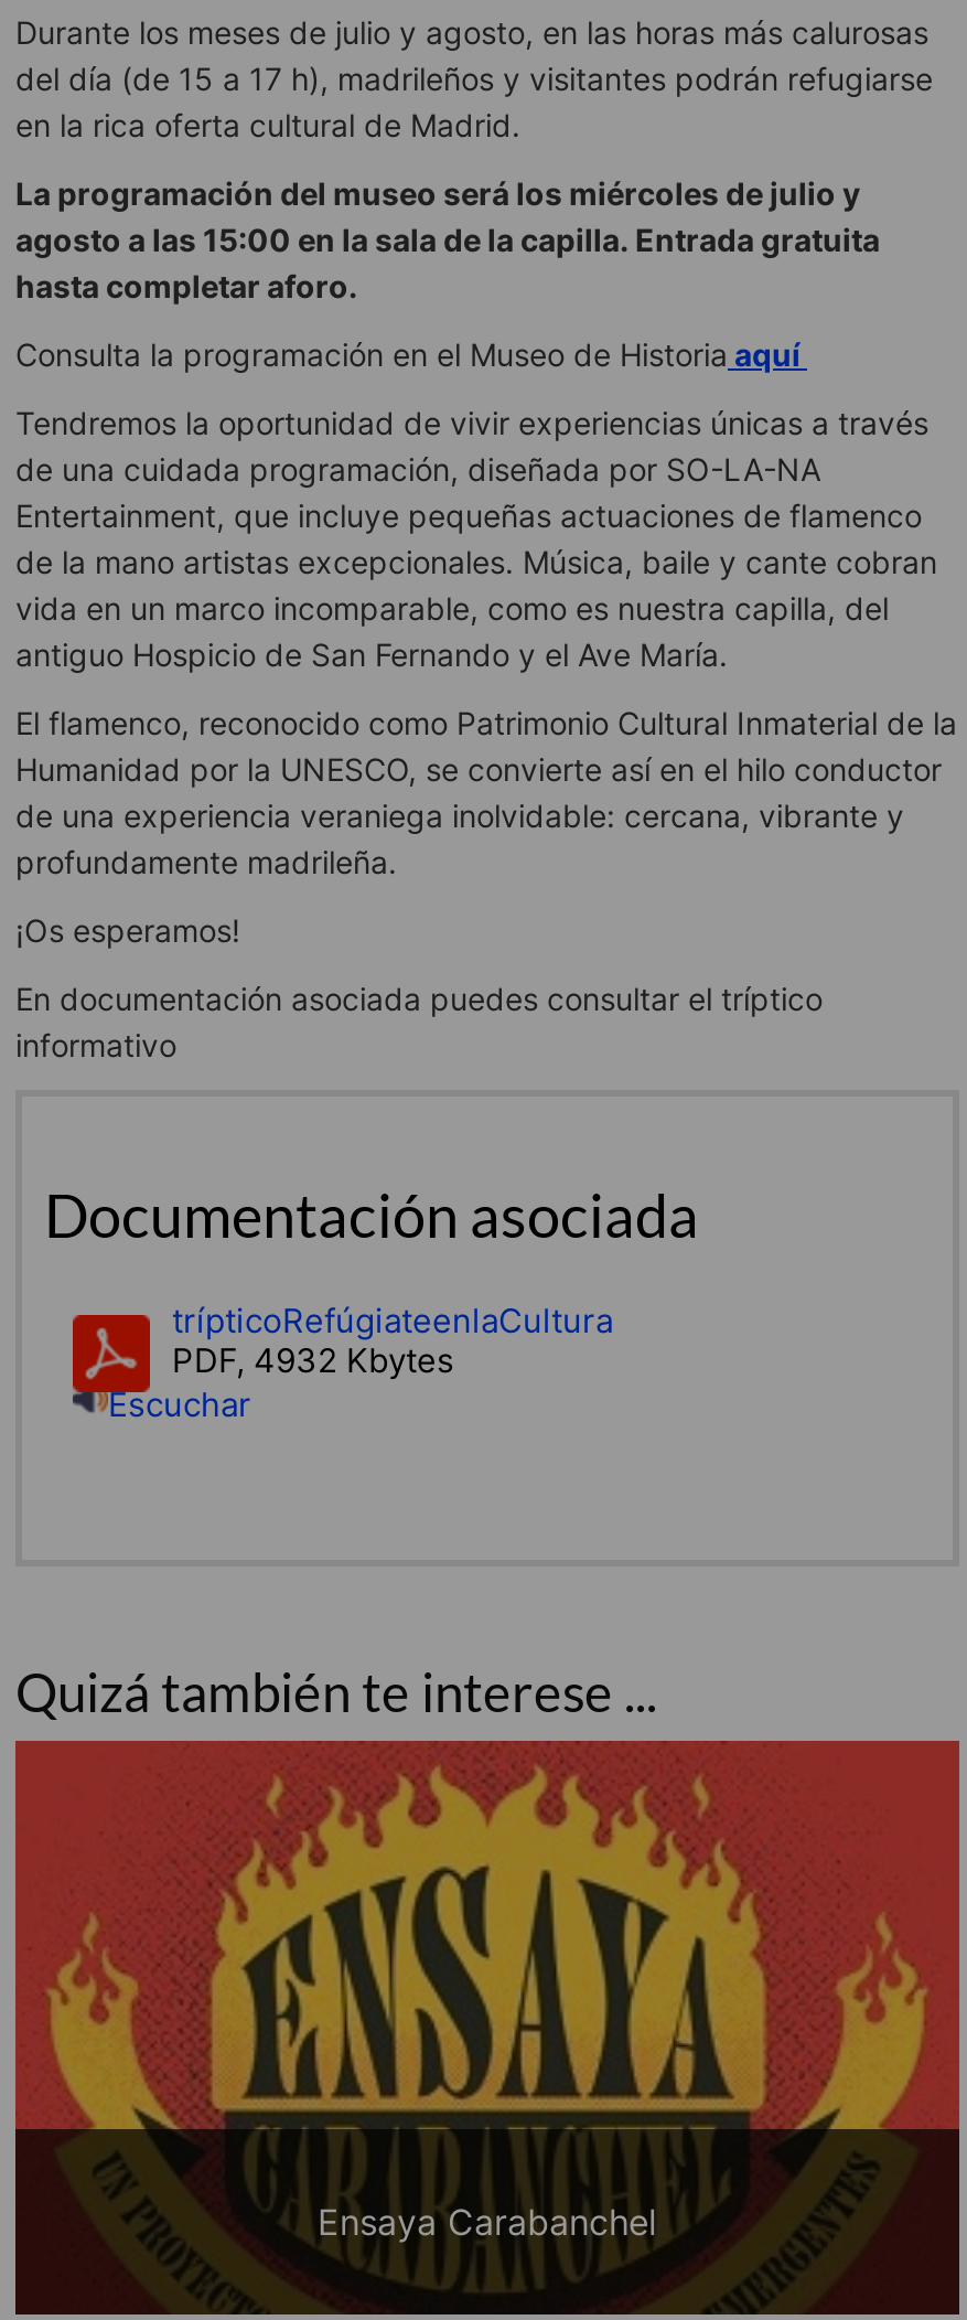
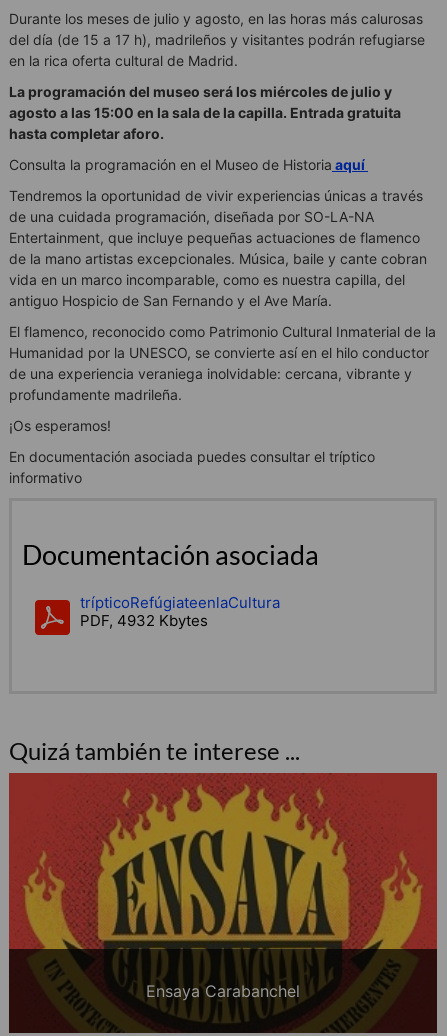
- Escuchar
